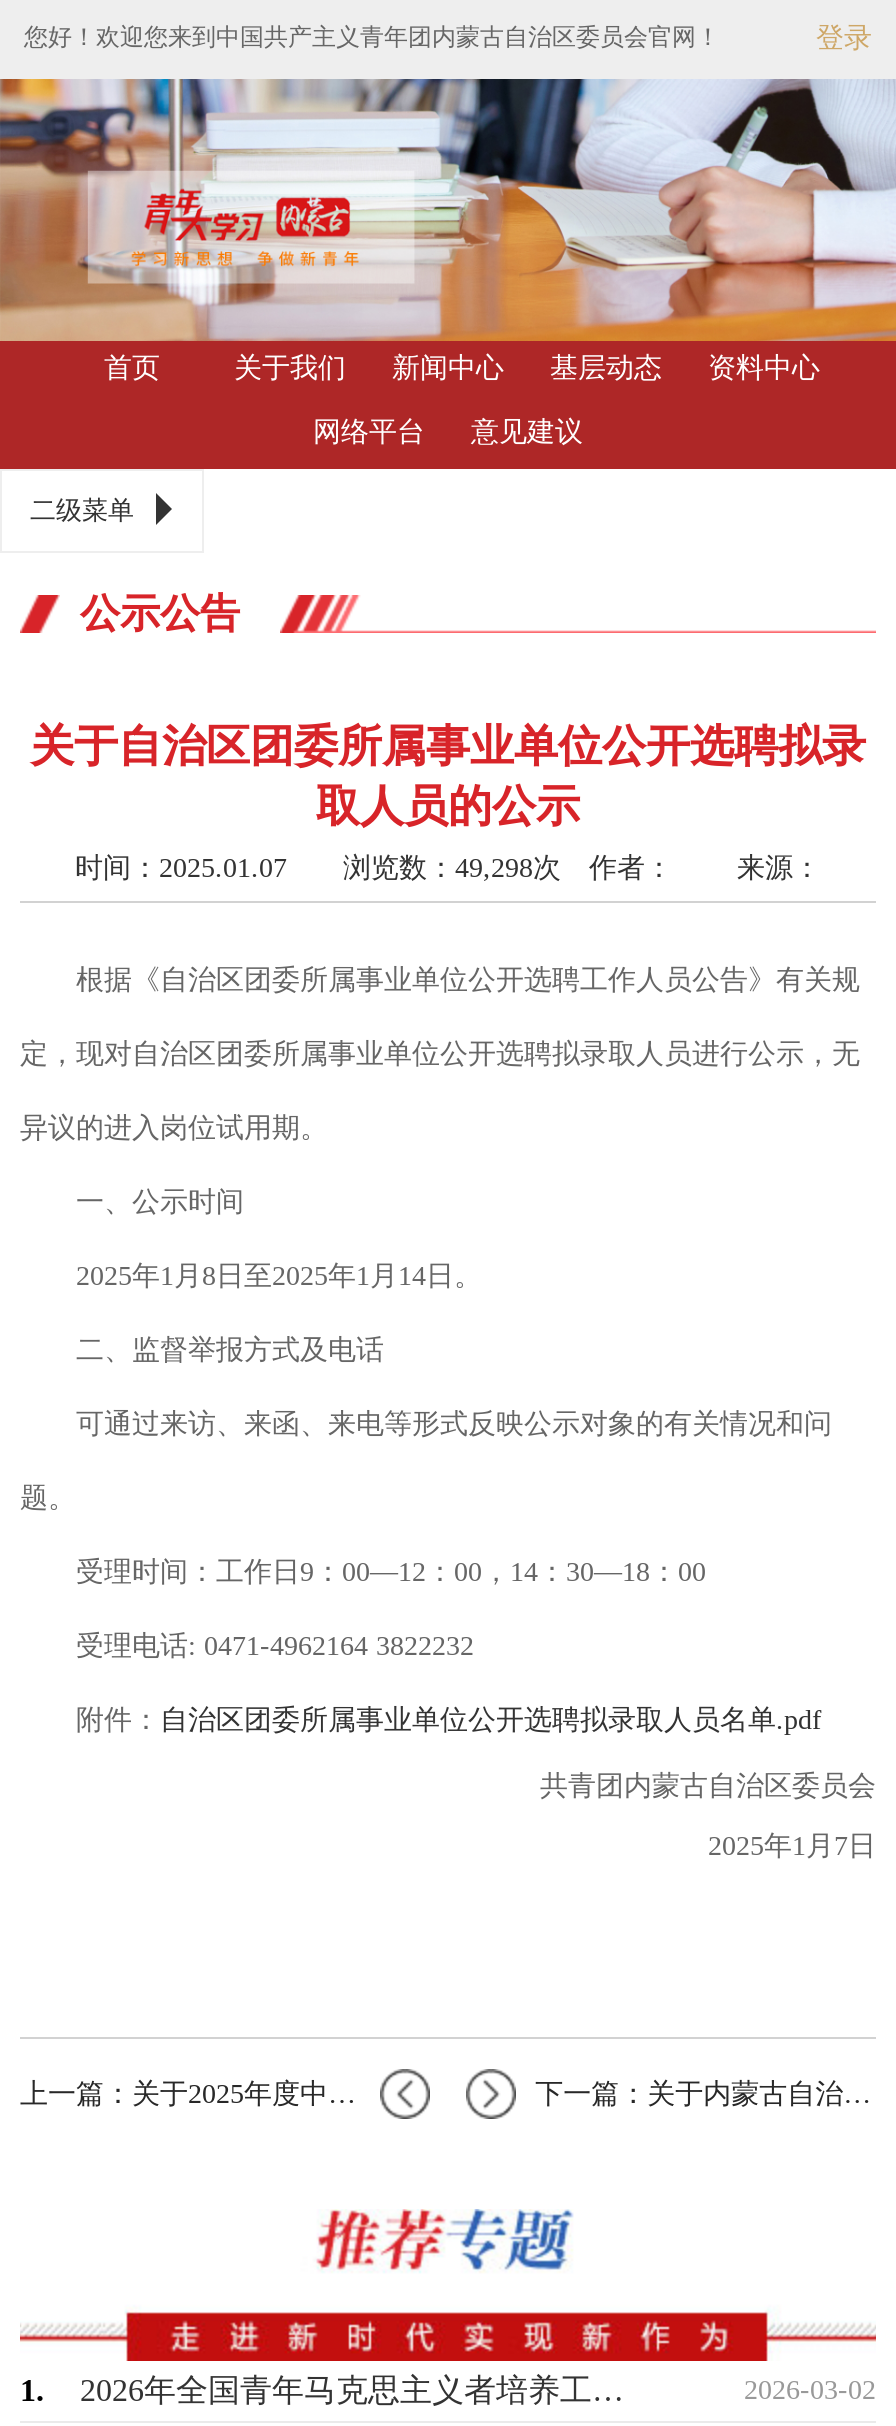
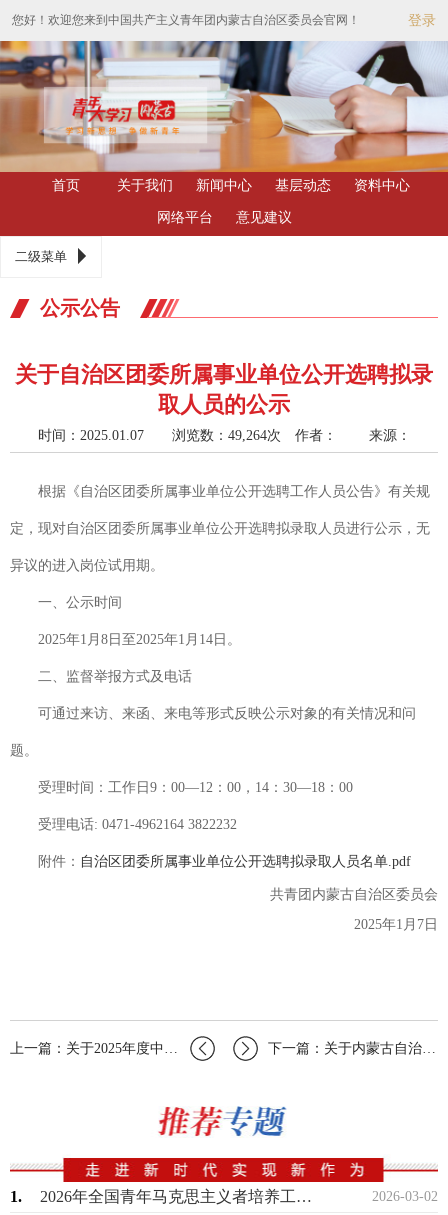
- 时间：2025.01.07 浏览数：49,298次作者： 来源：
+ 时间：2025.01.07 浏览数：49,264次作者： 来源：
